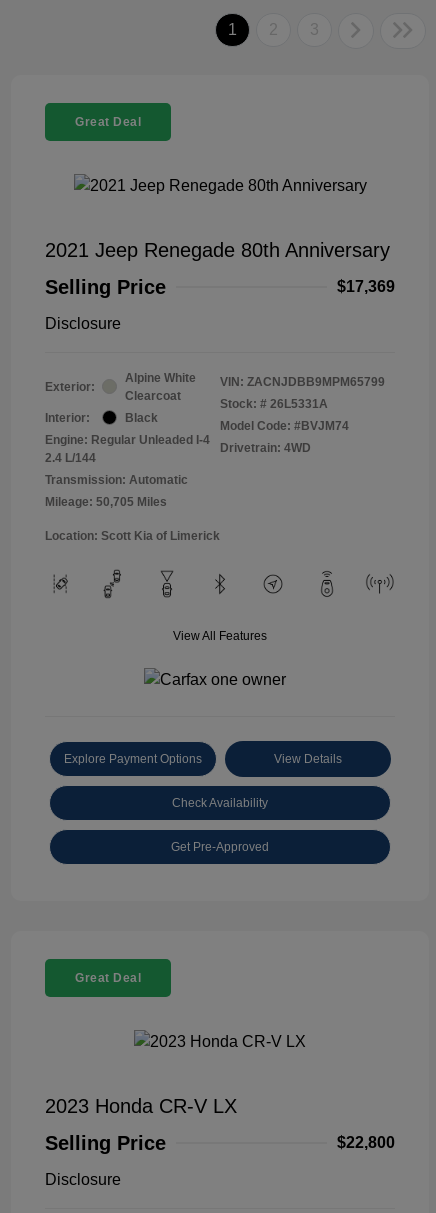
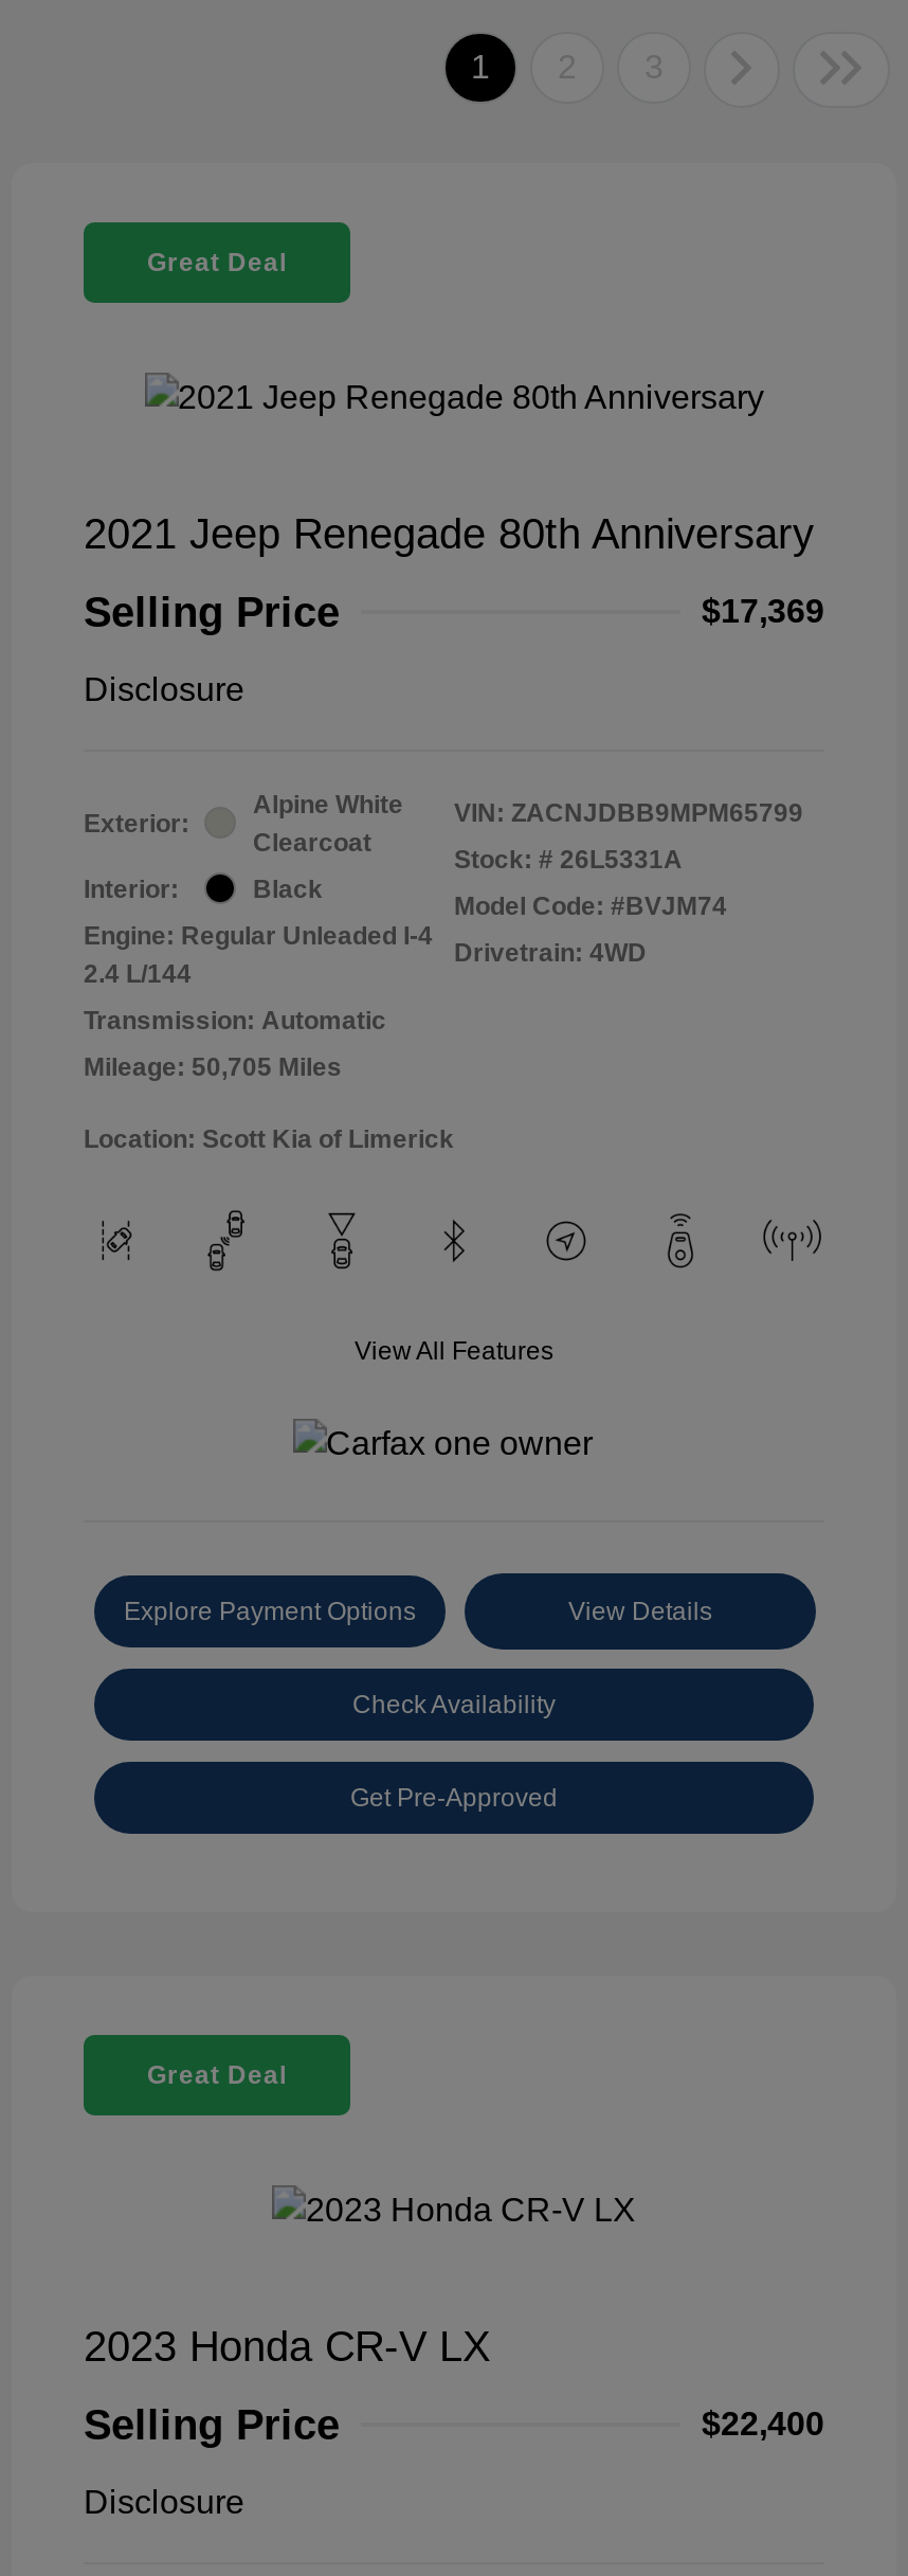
- $22,800
+ $22,400
